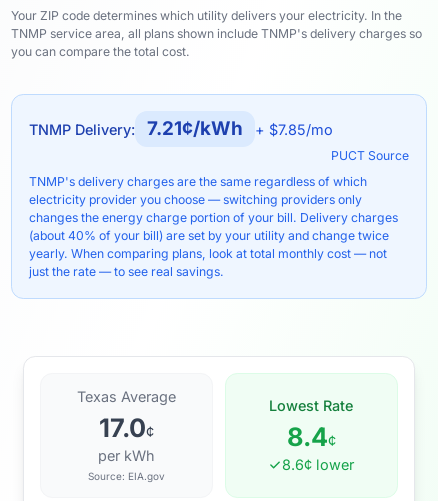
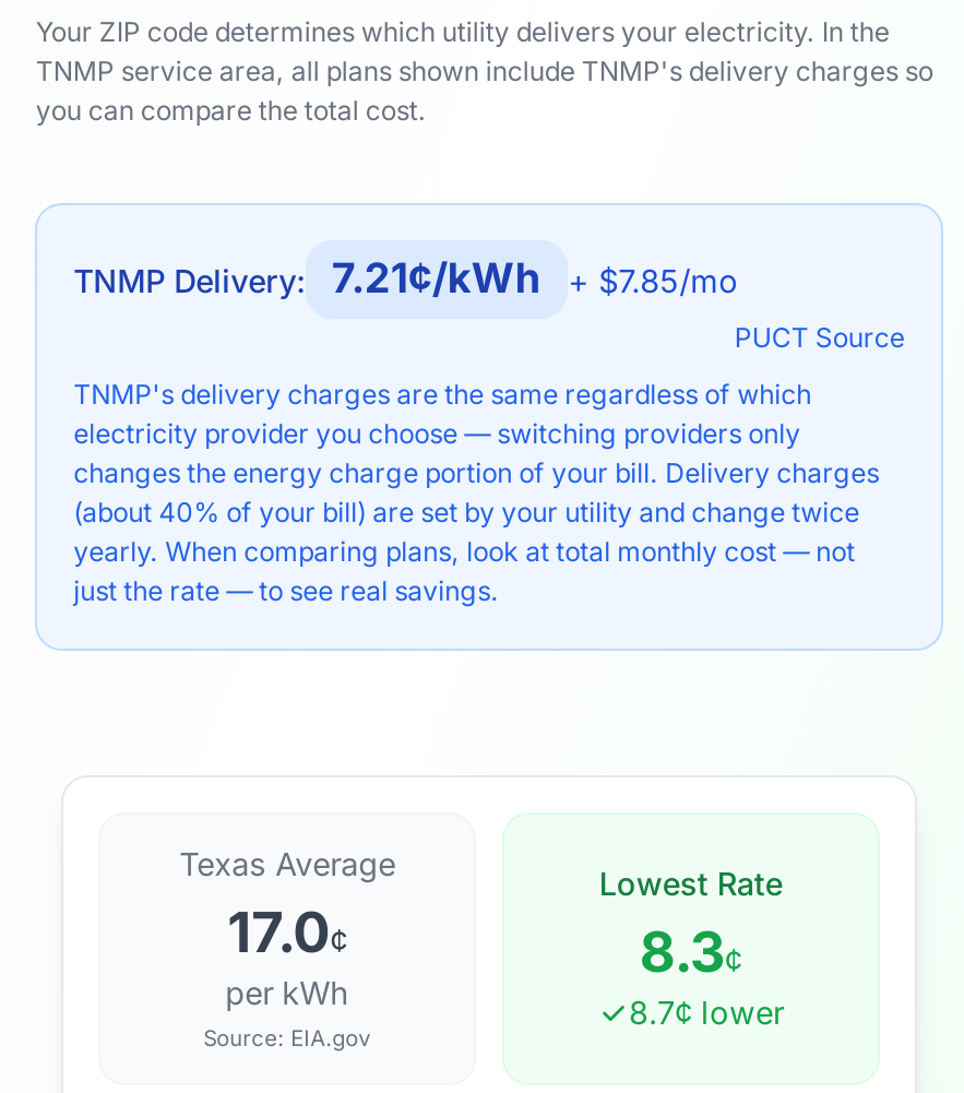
- 8.4¢
+ 8.3¢

- 8.6¢ lower
+ 8.7¢ lower
